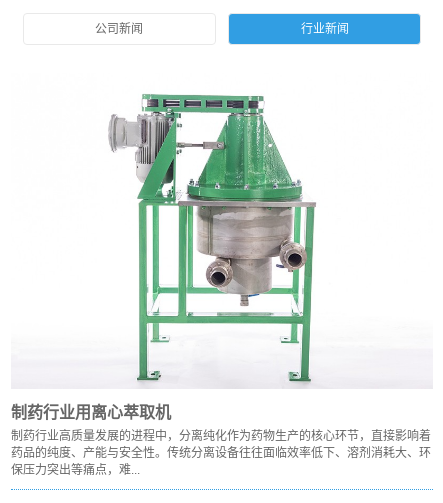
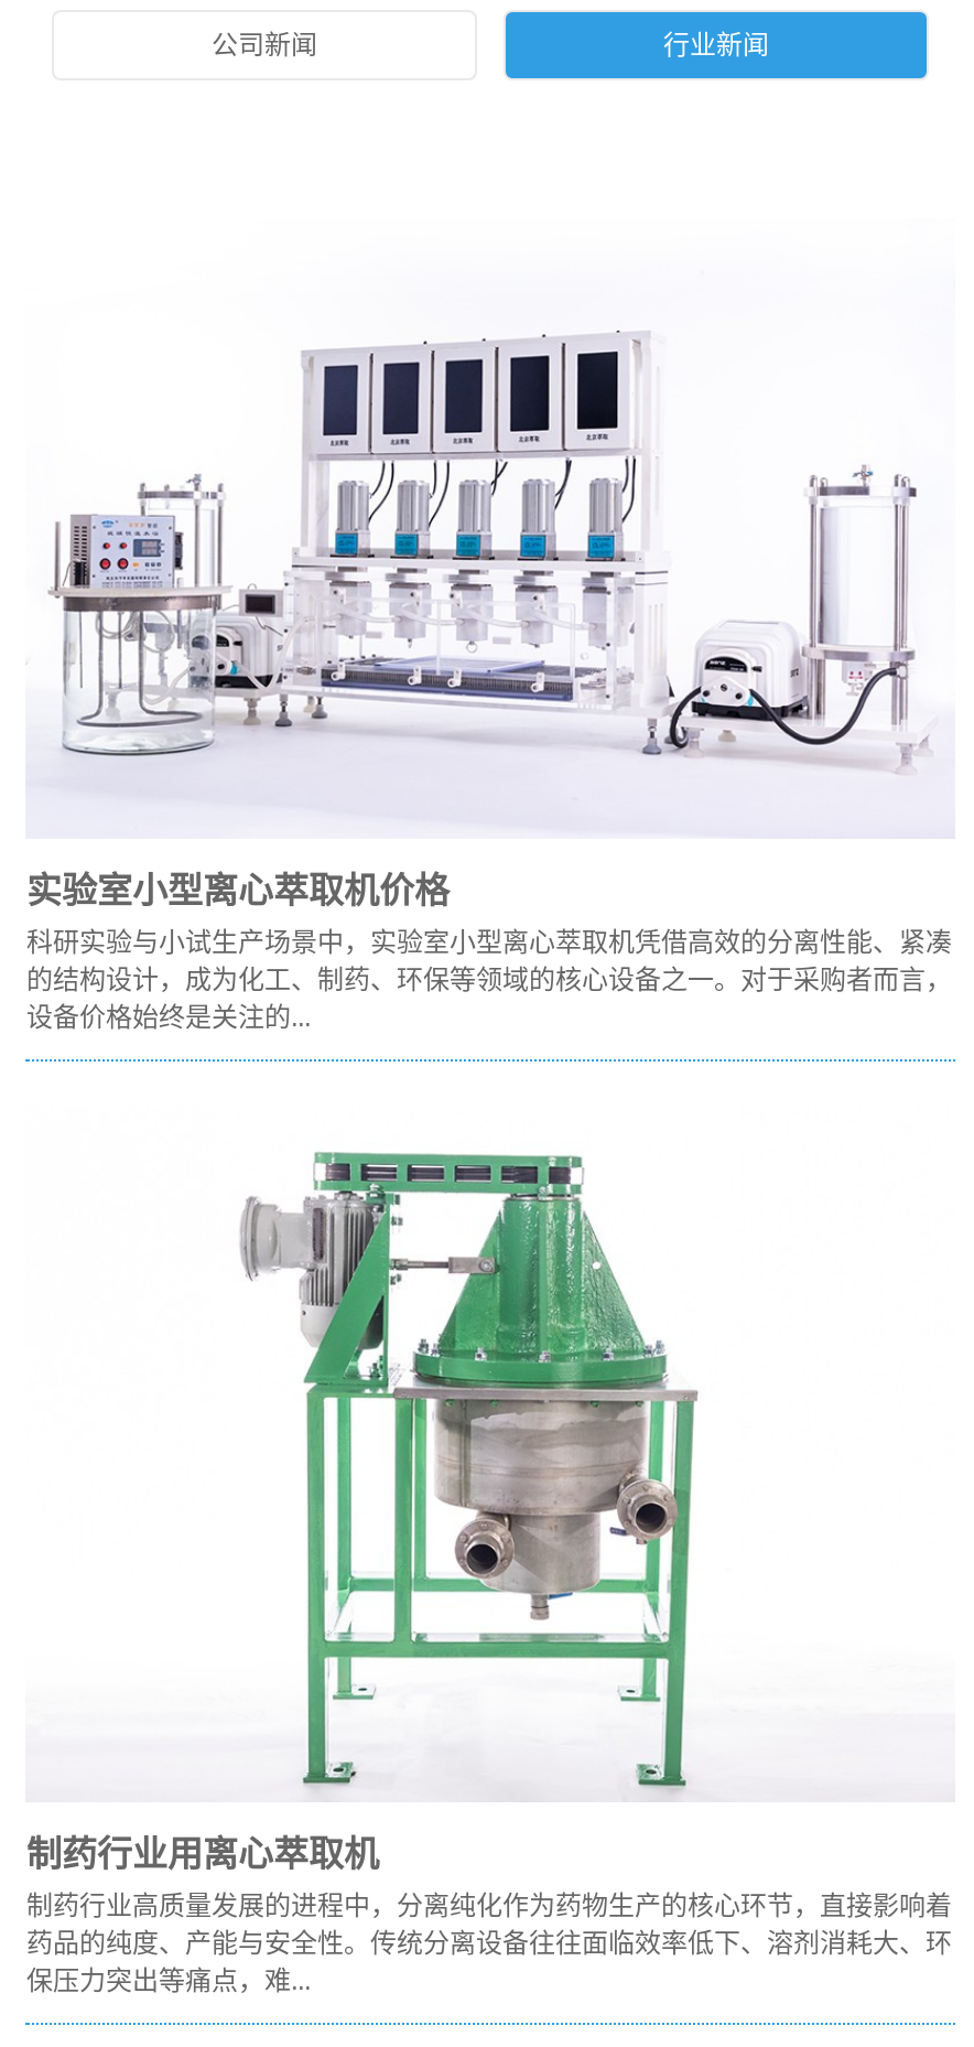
+ [image]
+ 实验室小型离心萃取机价格
+ 科研实验与小试生产场景中，实验室小型离心萃取机凭借高效的分离性能、紧凑
+ 的结构设计，成为化工、制药、环保等领域的核心设备之一。对于采购者而言，
+ 设备价格始终是关注的...
